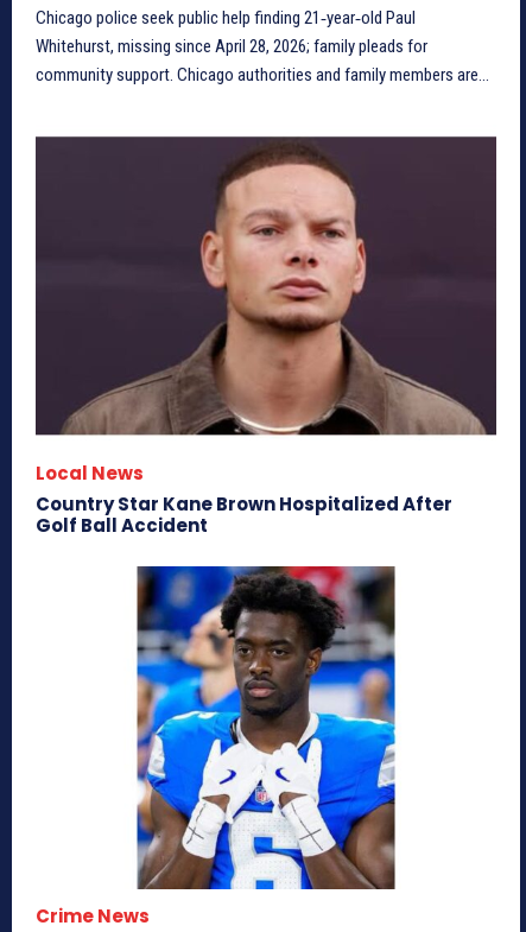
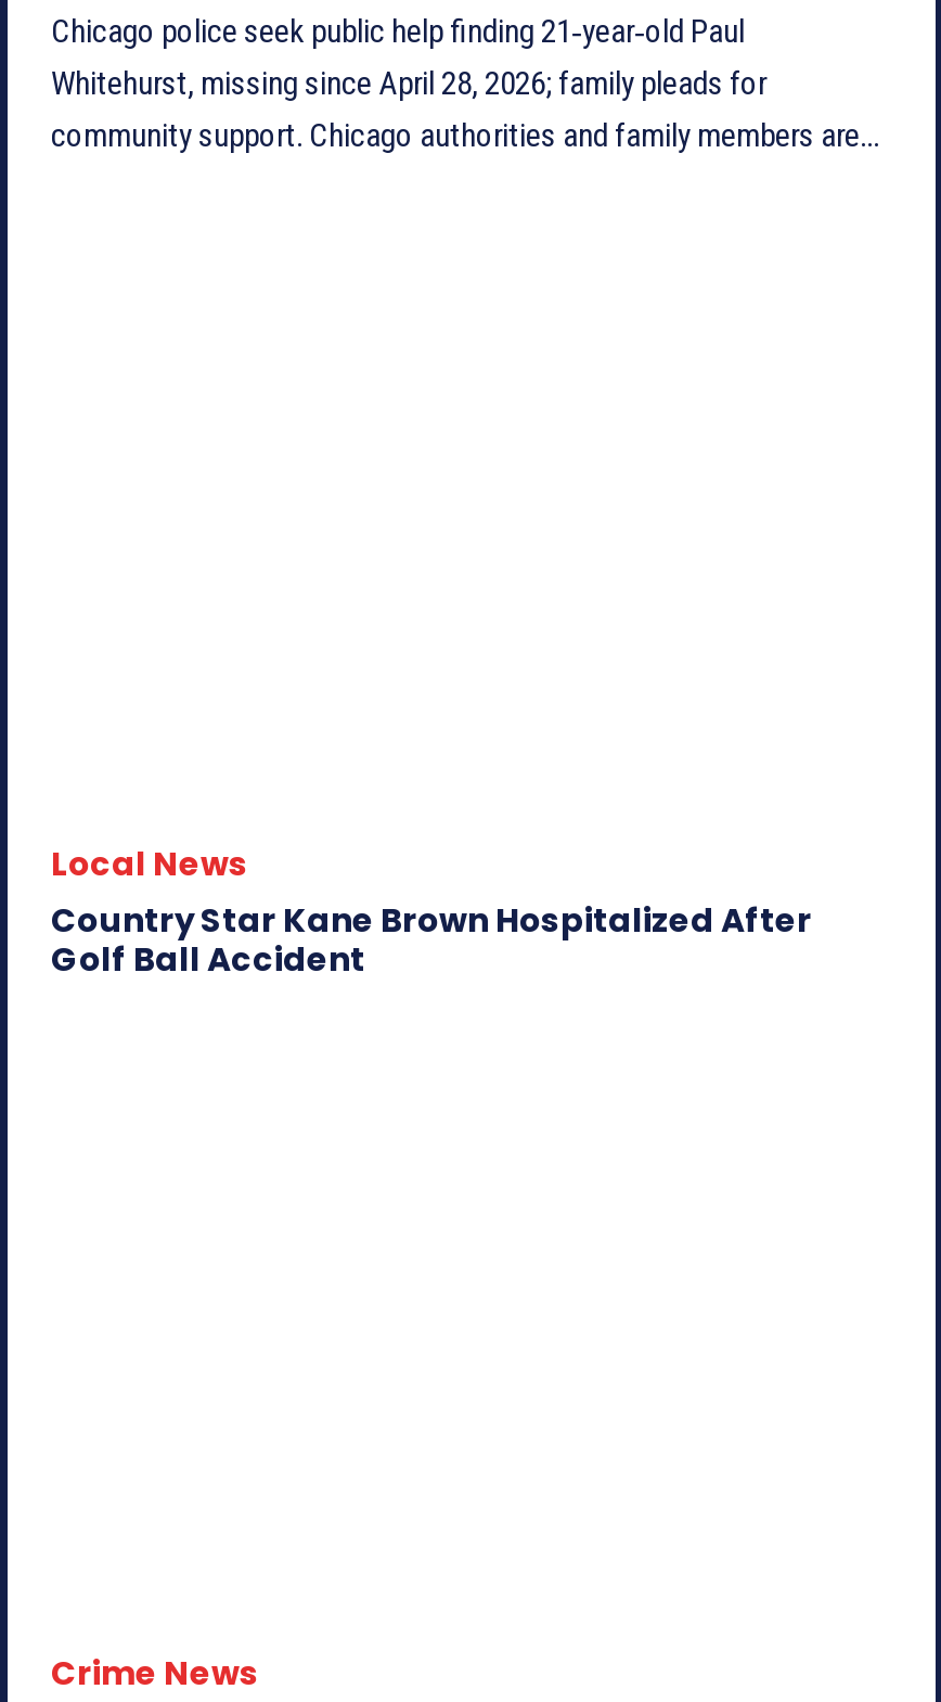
- [image]

- [image]
